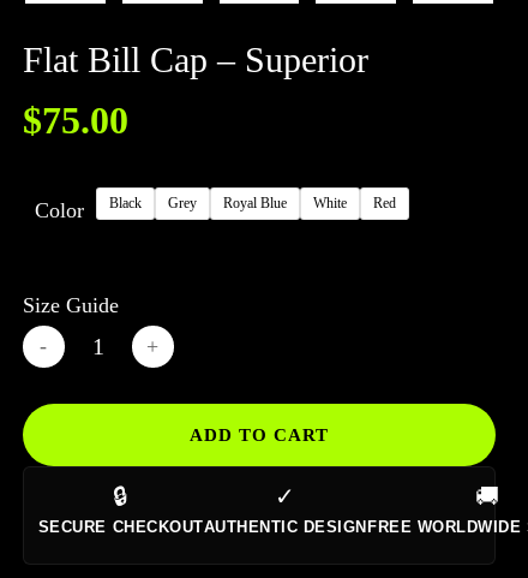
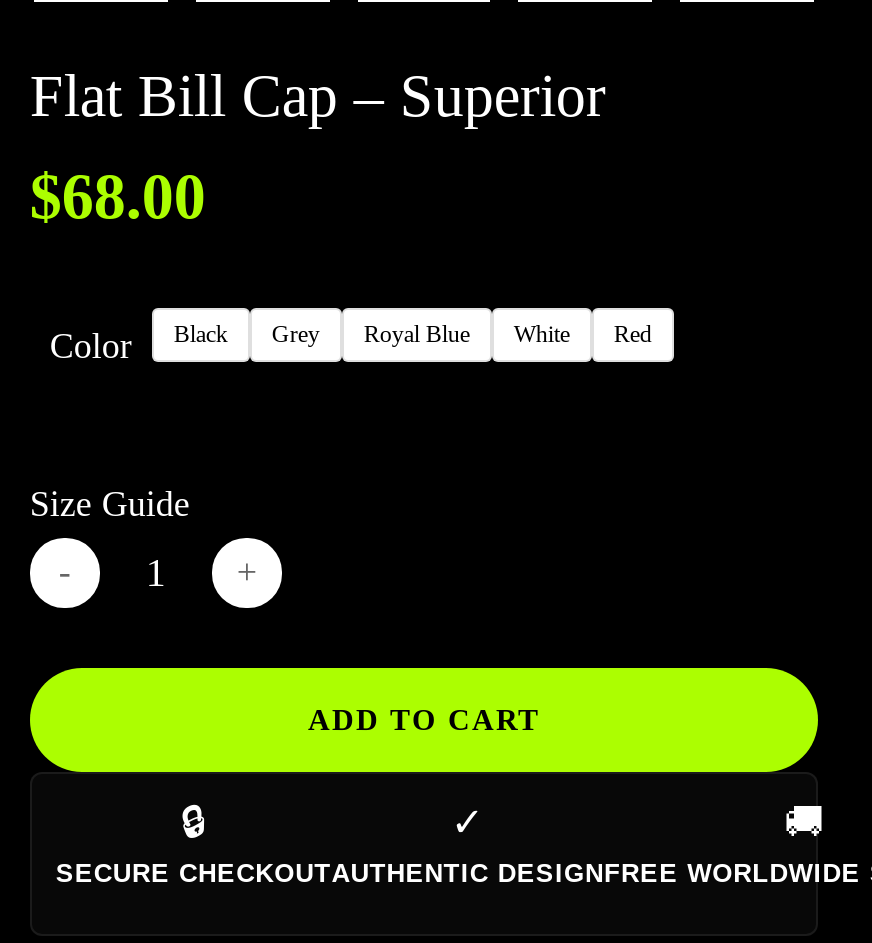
- $75.00
+ $68.00
